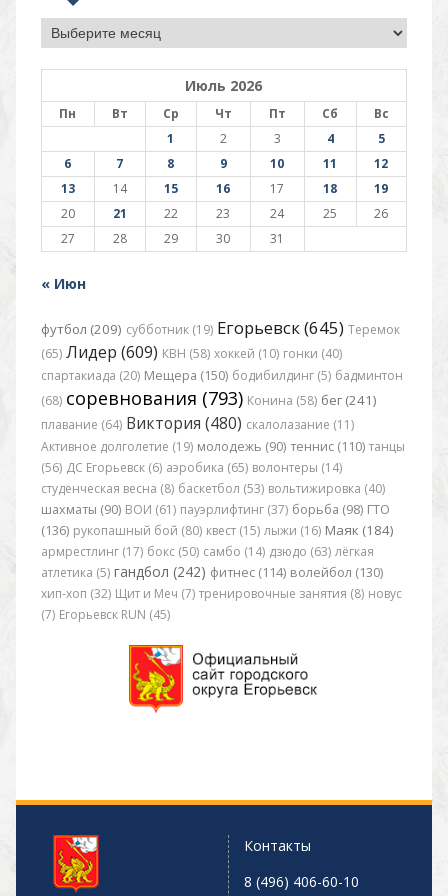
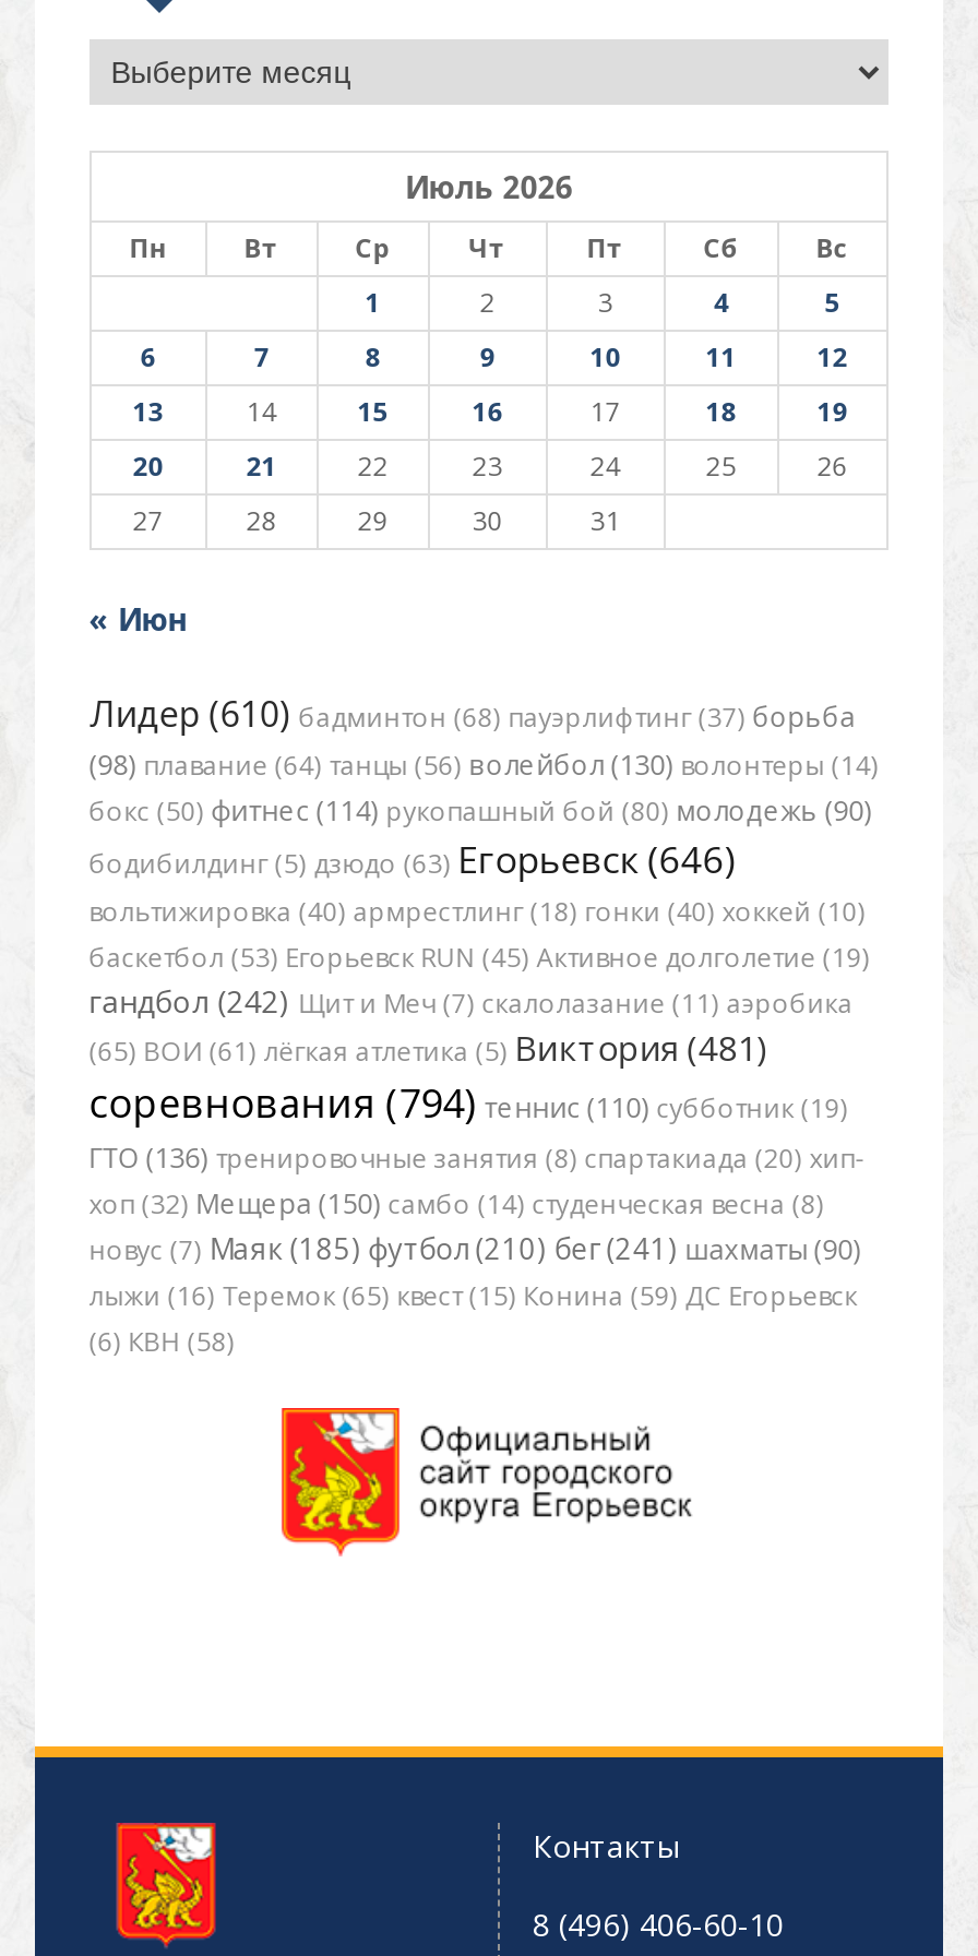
- футбол (209) субботник (19) Егорьевск (645) Теремок
- (65) Лидер (609) КВН (58) хоккей (10) гонки (40)
- спартакиада (20) Мещера (150) бодибилдинг (5) бадминтон
- (68) соревнования (793) Конина (58) бег (241)
- плавание (64) Виктория (480) скалолазание (11)
- Активное долголетие (19) молодежь (90) теннис (110) танцы
- (56) ДС Егорьевск (6) аэробика (65) волонтеры (14)
- студенческая весна (8) баскетбол (53) вольтижировка (40)
- шахматы (90) ВОИ (61) пауэрлифтинг (37) борьба (98) ГТО
- (136) рукопашный бой (80) квест (15) лыжи (16) Маяк (184)
- армрестлинг (17) бокс (50) самбо (14) дзюдо (63) лёгкая
- атлетика (5) гандбол (242) фитнес (114) волейбол (130)
- хип-хоп (32) Щит и Меч (7) тренировочные занятия (8) новус
- (7) Егорьевск RUN (45)
+ Лидер (610) бадминтон (68) пауэрлифтинг (37) борьба
+ (98) плавание (64) танцы (56) волейбол (130) волонтеры (14)
+ бокс (50) фитнес (114) рукопашный бой (80) молодежь (90)
+ бодибилдинг (5) дзюдо (63) Егорьевск (646)
+ вольтижировка (40) армрестлинг (18) гонки (40) хоккей (10)
+ баскетбол (53) Егорьевск RUN (45) Активное долголетие (19)
+ гандбол (242) Щит и Меч (7) скалолазание (11) аэробика
+ (65) ВОИ (61) лёгкая атлетика (5) Виктория (481)
+ соревнования (794) теннис (110) субботник (19)
+ ГТО (136) тренировочные занятия (8) спартакиада (20) хип-
+ хоп (32) Мещера (150) самбо (14) студенческая весна (8)
+ новус (7) Маяк (185) футбол (210) бег (241) шахматы (90)
+ лыжи (16) Теремок (65) квест (15) Конина (59) ДС Егорьевск
+ (6) КВН (58)
